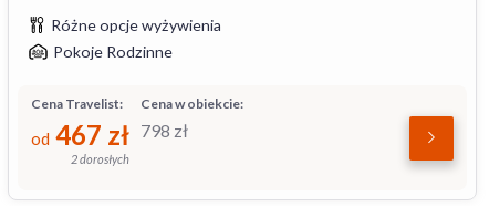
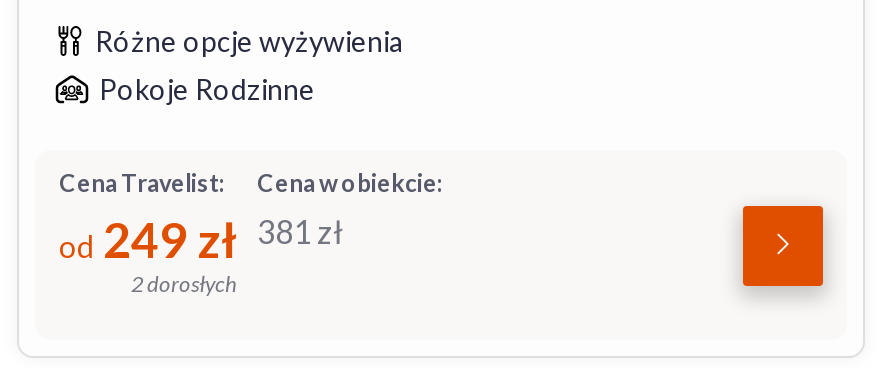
- od 467 zł
+ od 249 zł

- 798 zł
+ 381 zł
